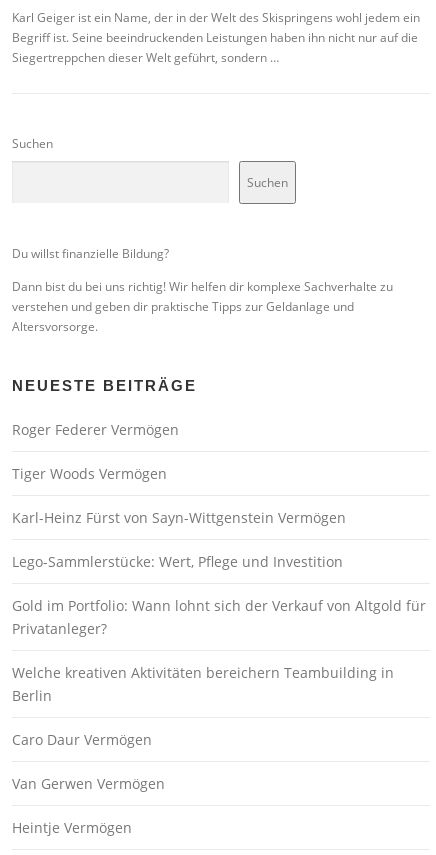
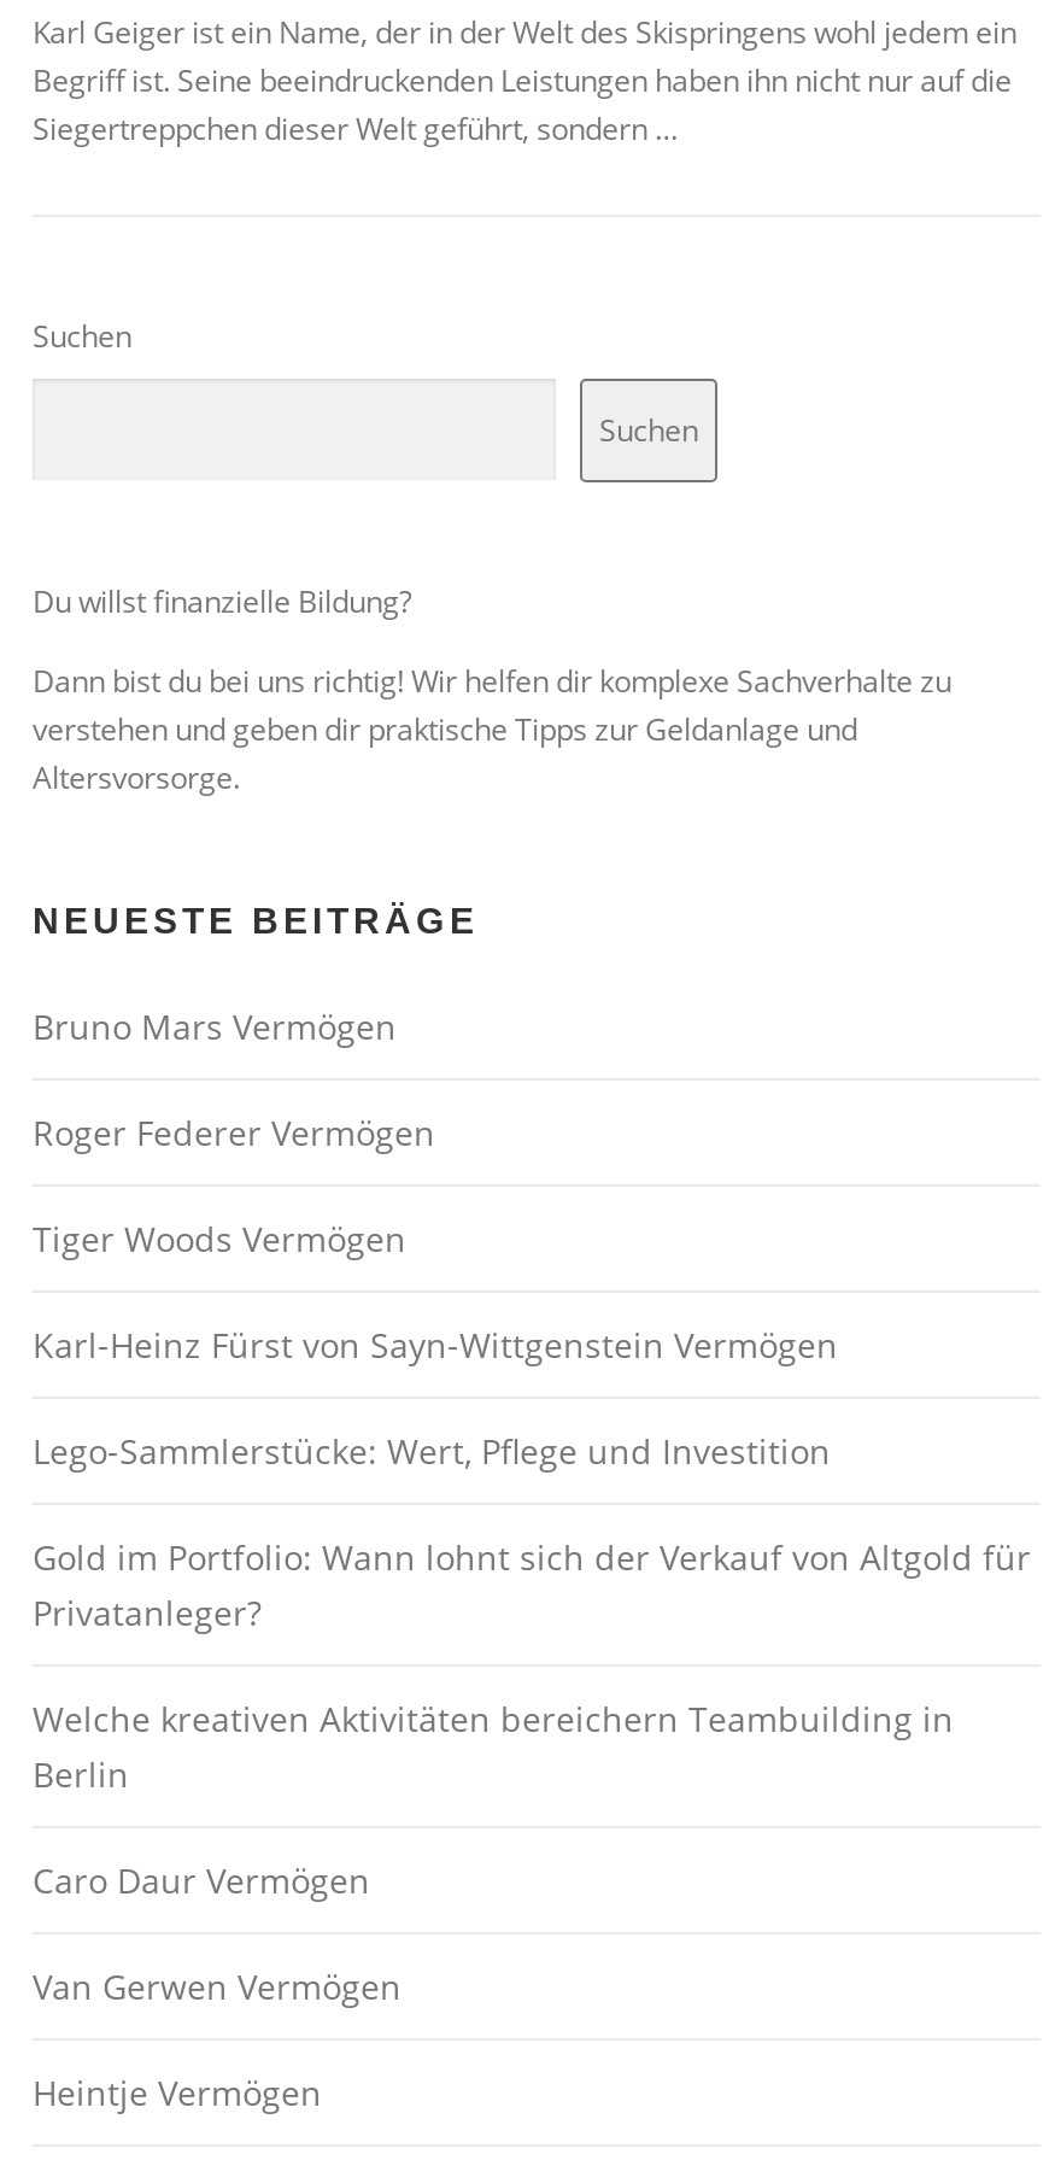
+ Bruno Mars Vermögen
